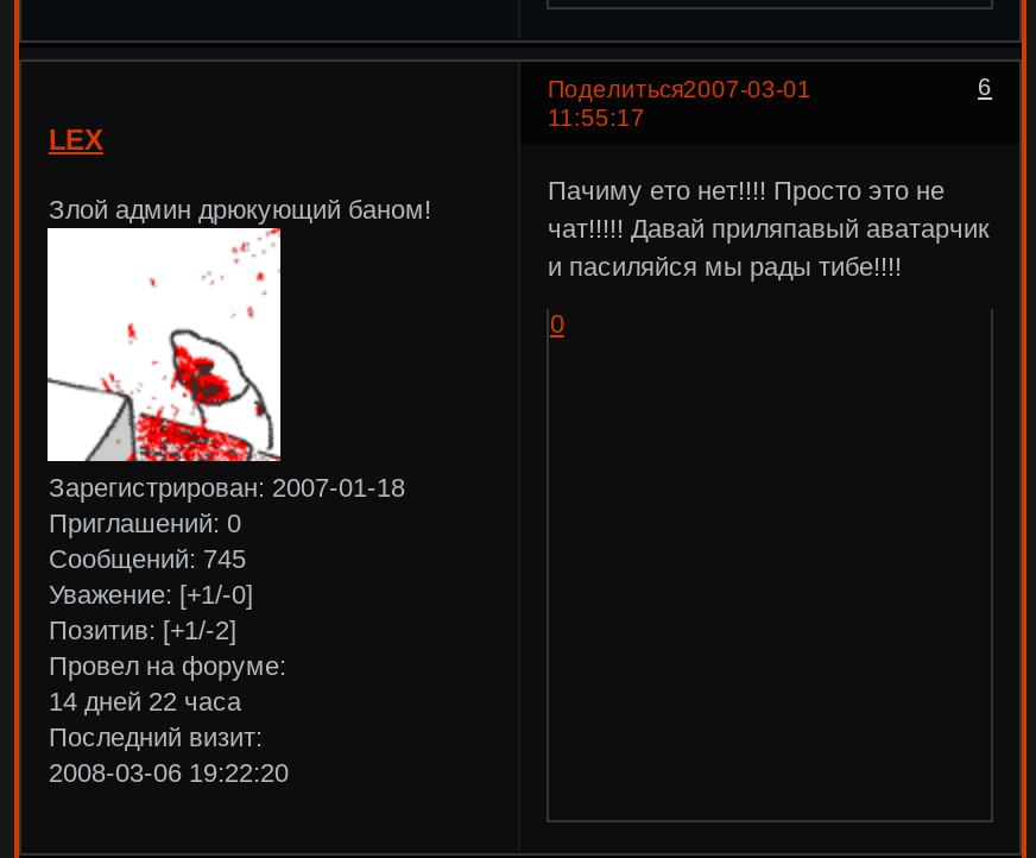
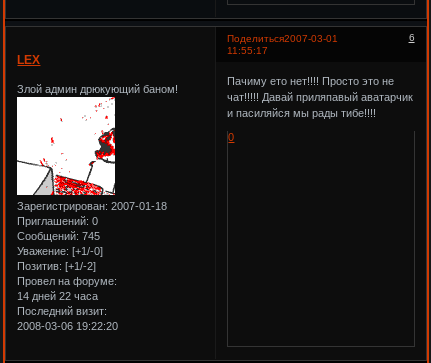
- [image]
+ [image]
